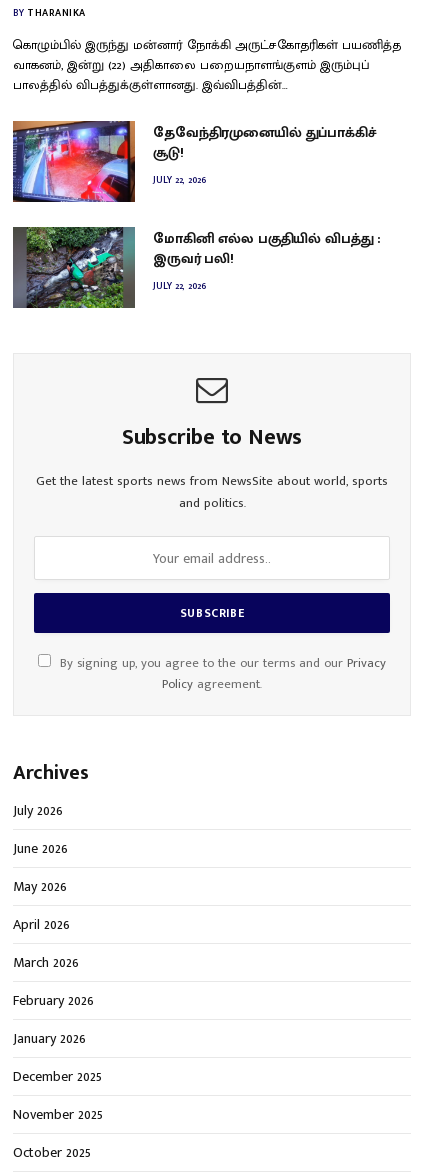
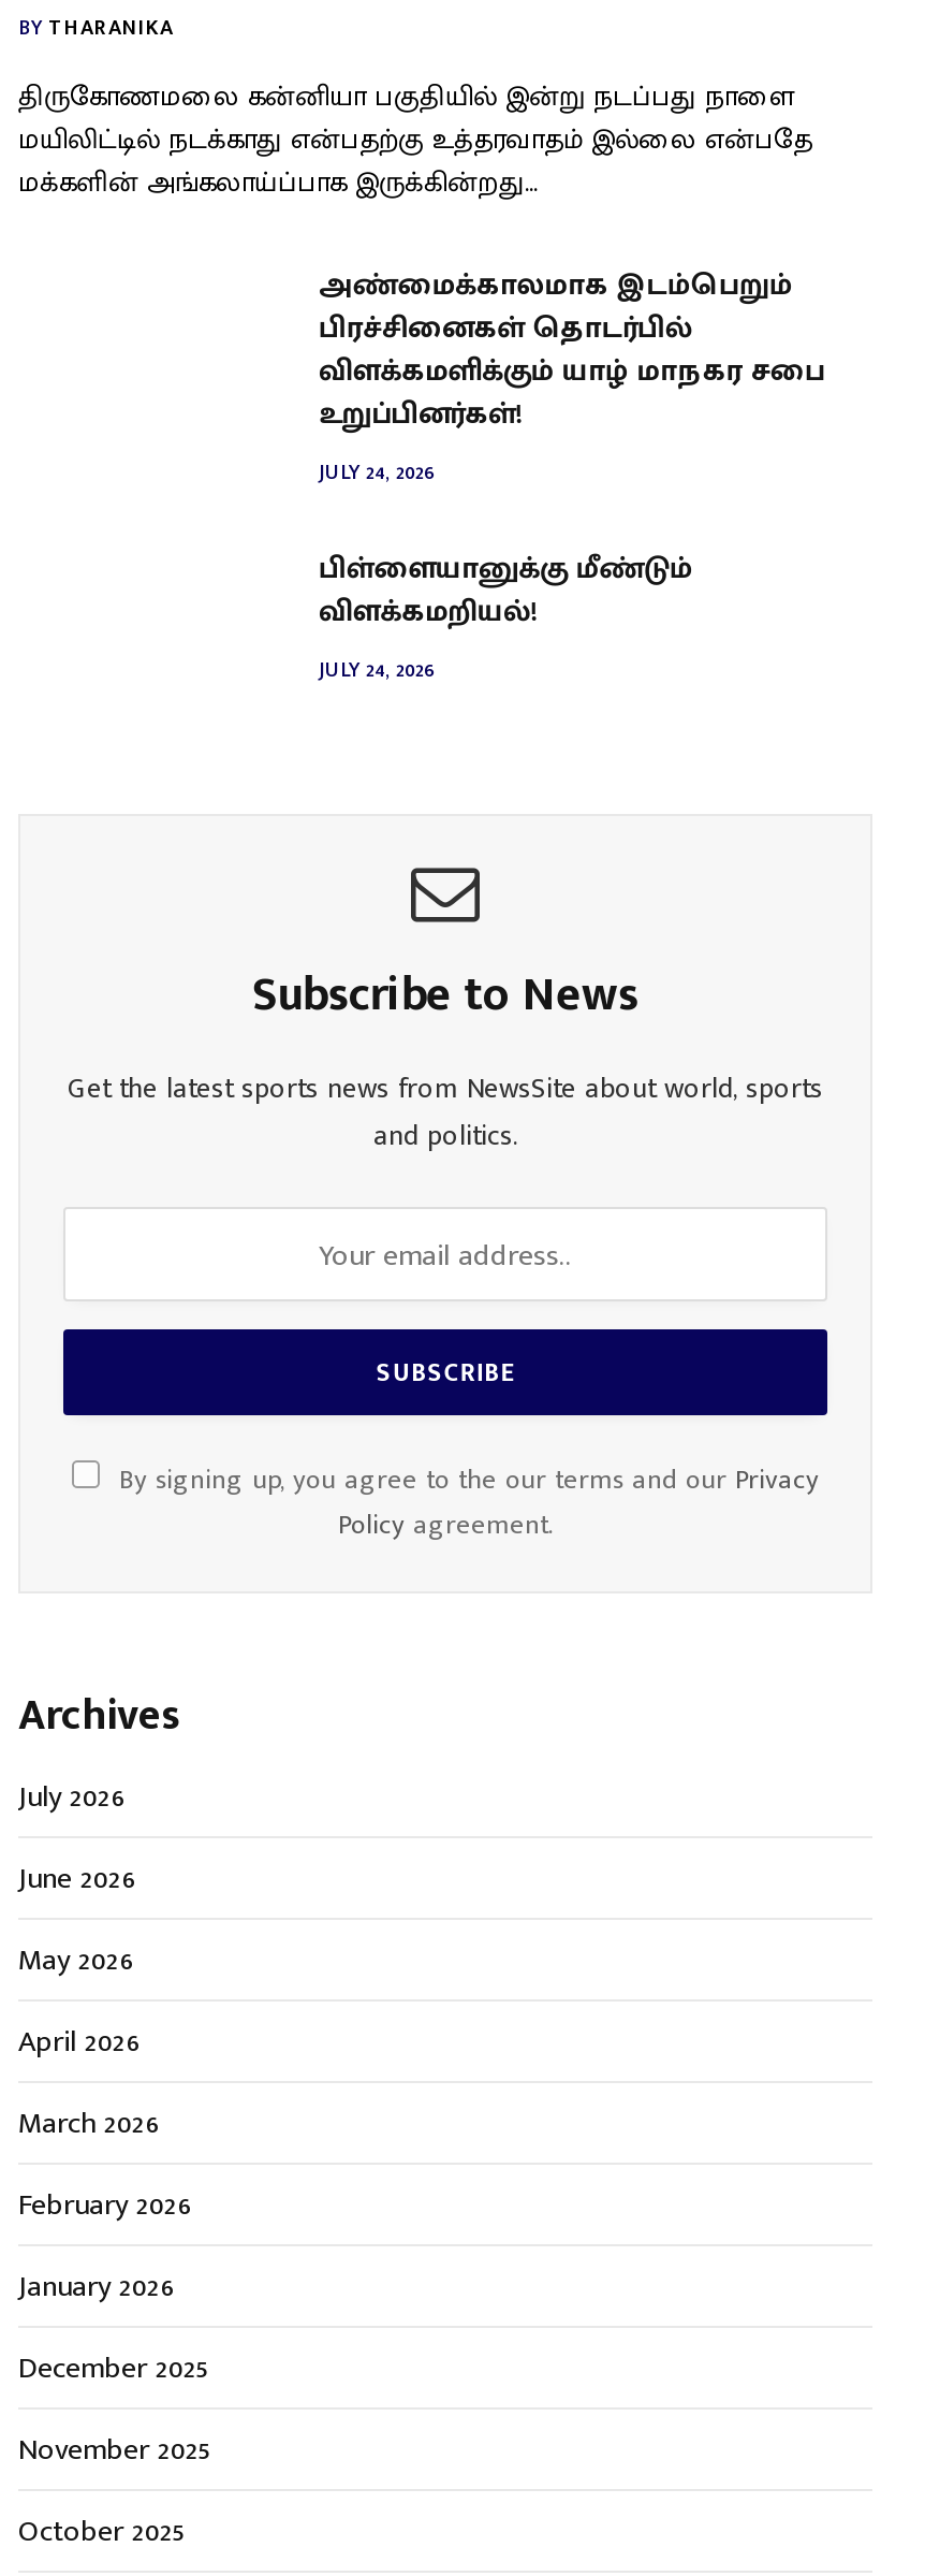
- கொழும்பில் இருந்து மன்னார் நோக்கி அருட்சகோதரிகள் பயணித்த
- வாகனம், இன்று (22) அதிகாலை பறையநாளங்குளம் இரும்புப்
- பாலத்தில் விபத்துக்குள்ளானது. இவ்விபத்தின்…
+ திருகோணமலை கன்னியா பகுதியில் இன்று நடப்பது நாளை
+ மயிலிட்டில் நடக்காது என்பதற்கு உத்தரவாதம் இல்லை என்பதே
+ மக்களின் அங்கலாய்ப்பாக இருக்கின்றது…

- [image]

- தேவேந்திரமுனையில் துப்பாக்கிச்
- சூடு!
- JULY 22, 2026
+ அண்மைக்காலமாக இடம்பெறும்
+ பிரச்சினைகள் தொடர்பில்
+ விளக்கமளிக்கும் யாழ் மாநகர சபை
+ உறுப்பினர்கள்!
+ JULY 24, 2026

- [image]

- மோகினி எல்ல பகுதியில் விபத்து :
- இருவர் பலி!
- JULY 22, 2026
+ பிள்ளையானுக்கு மீண்டும்
+ விளக்கமறியல்!
+ JULY 24, 2026
